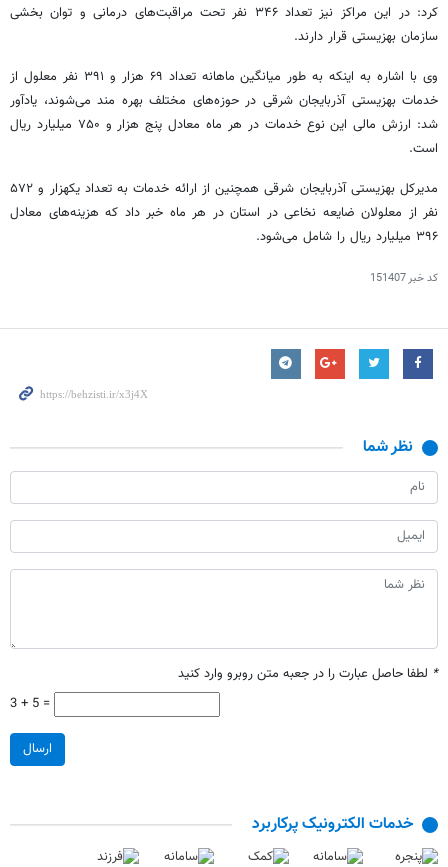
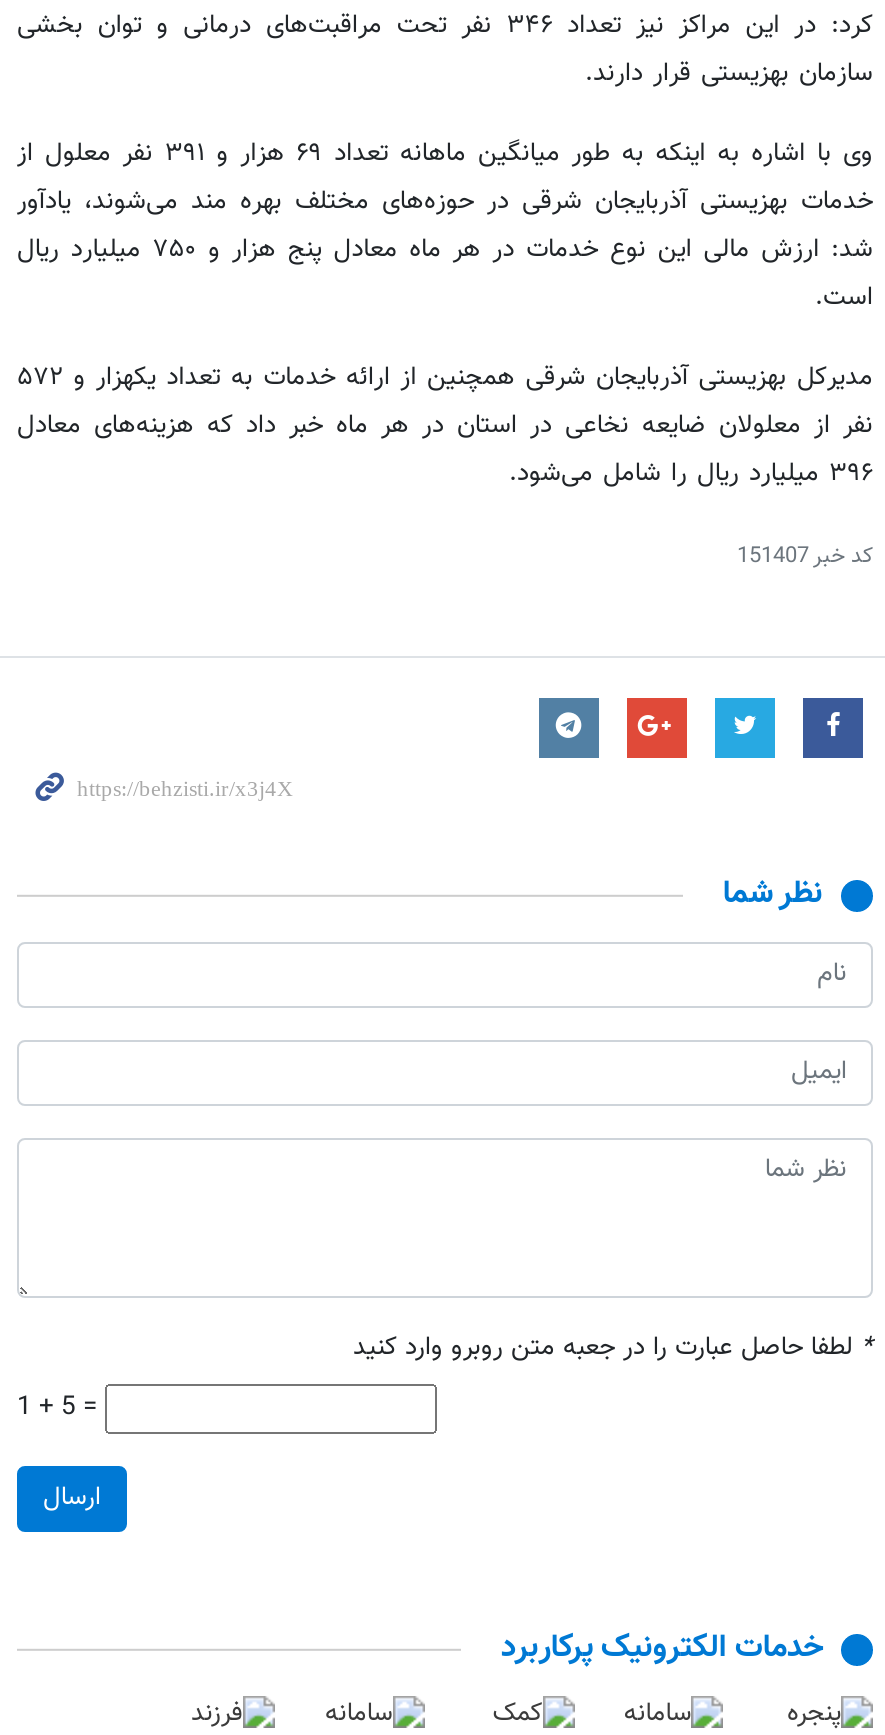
- 3 + 5 =
+ 1 + 5 =
